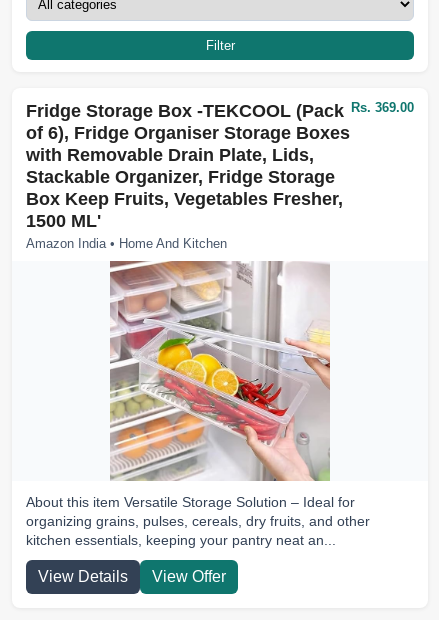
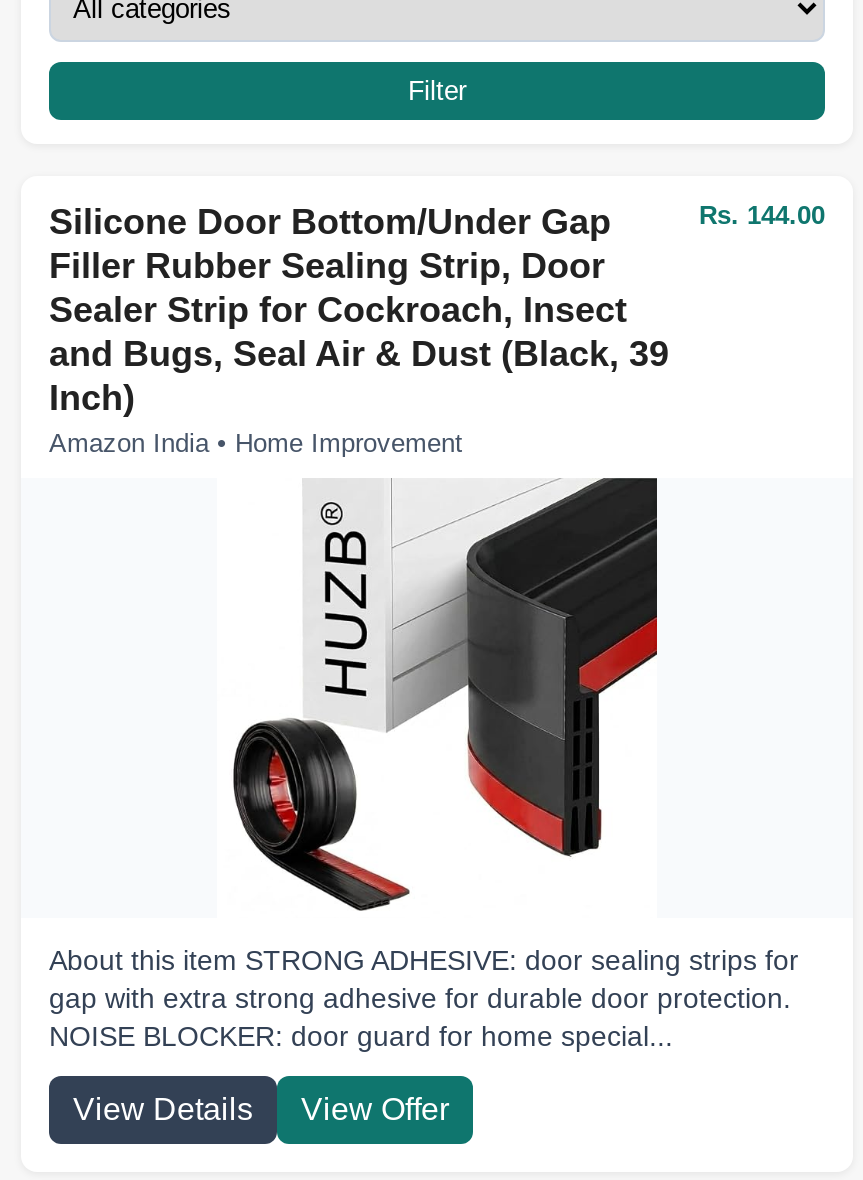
- Fridge Storage Box -TEKCOOL (Pack
- of 6), Fridge Organiser Storage Boxes
- with Removable Drain Plate, Lids,
- Stackable Organizer, Fridge Storage
- Box Keep Fruits, Vegetables Fresher,
- 1500 ML'
- Amazon India • Home And Kitchen
+ Silicone Door Bottom/Under Gap
+ Filler Rubber Sealing Strip, Door
+ Sealer Strip for Cockroach, Insect
+ and Bugs, Seal Air & Dust (Black, 39
+ Inch)
+ Amazon India • Home Improvement

- Rs. 369.00
+ Rs. 144.00

- [image]
- About this item Versatile Storage Solution – Ideal for
- organizing grains, pulses, cereals, dry fruits, and other
- kitchen essentials, keeping your pantry neat an...
+ [image]
+ About this item STRONG ADHESIVE: door sealing strips for
+ gap with extra strong adhesive for durable door protection.
+ NOISE BLOCKER: door guard for home special...
